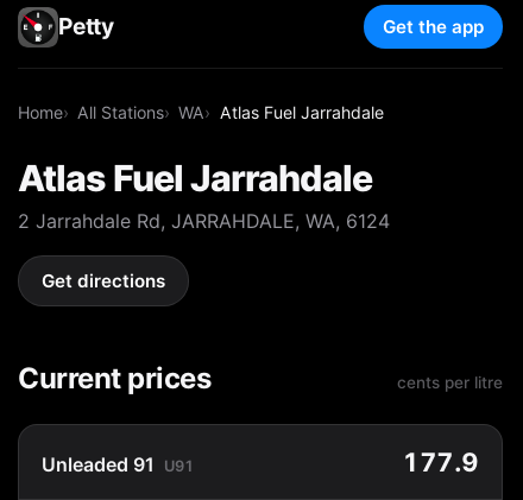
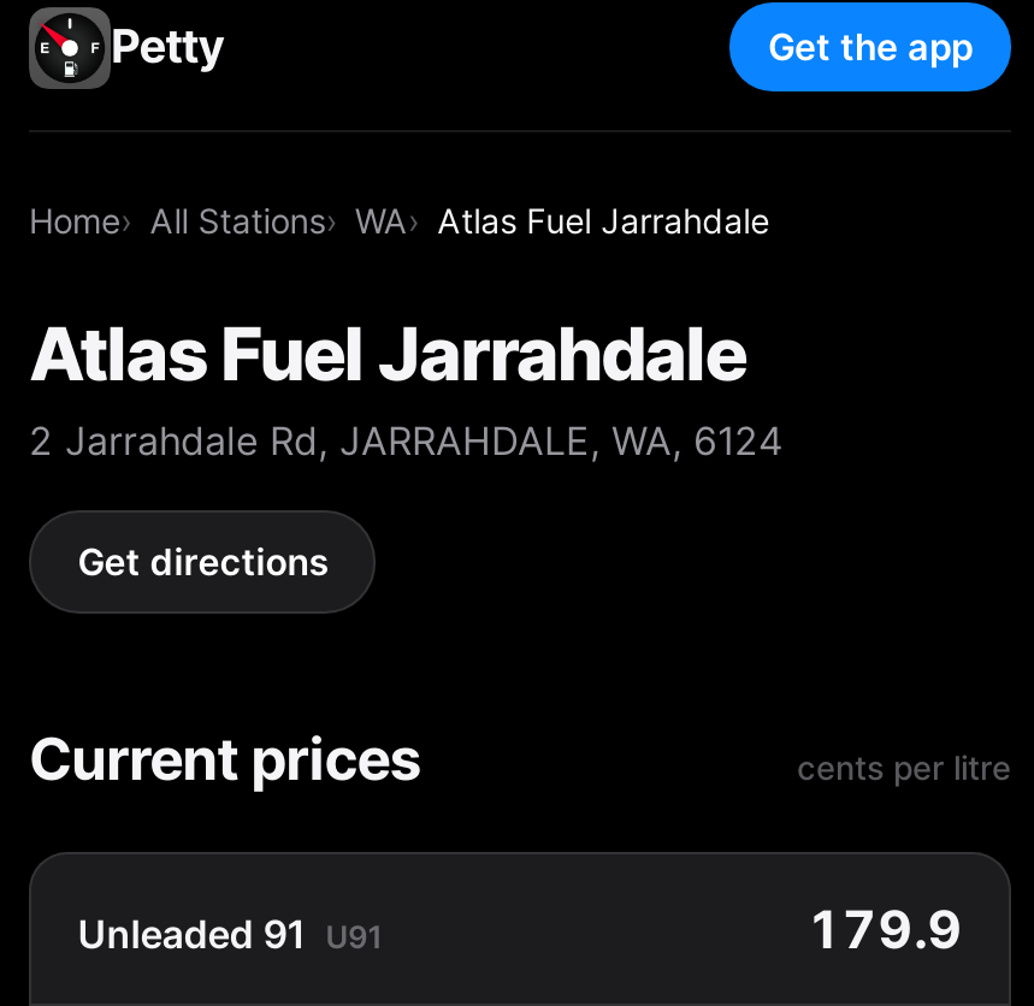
- 177.9
+ 179.9
